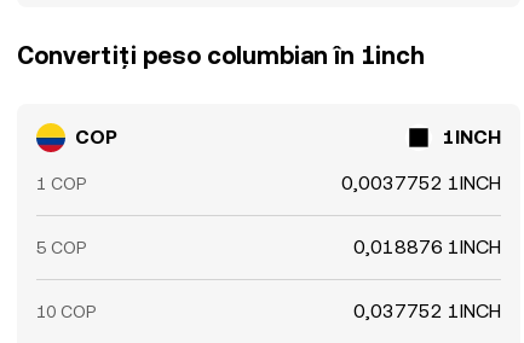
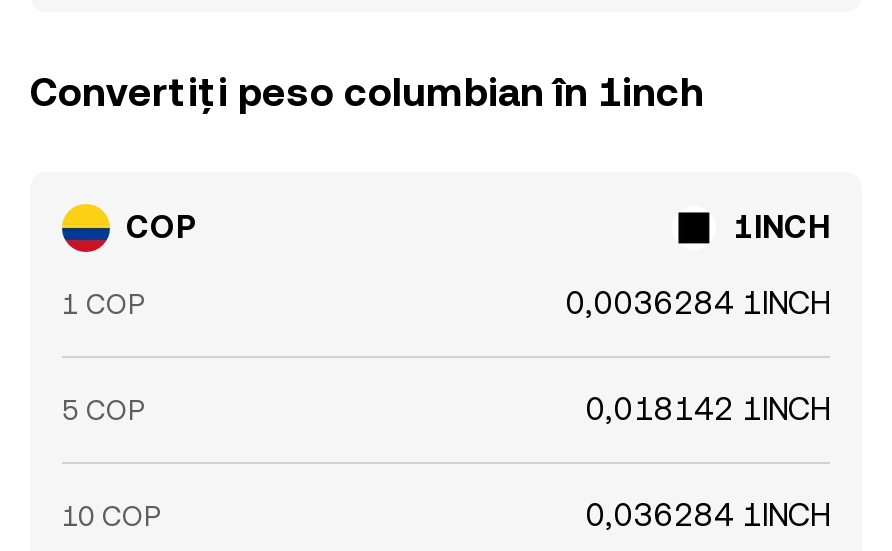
- 0,0037752 1INCH
+ 0,0036284 1INCH

- 0,018876 1INCH
+ 0,018142 1INCH

- 0,037752 1INCH
+ 0,036284 1INCH
